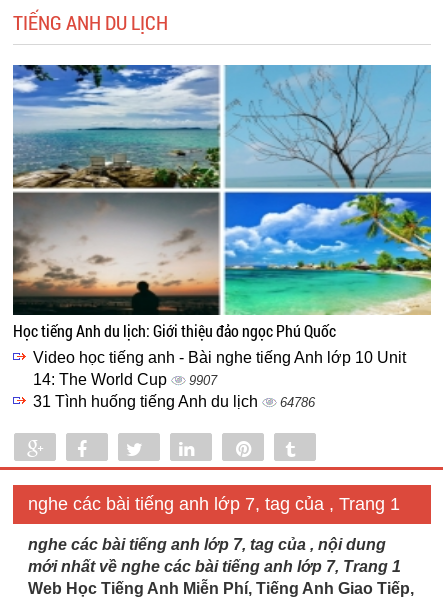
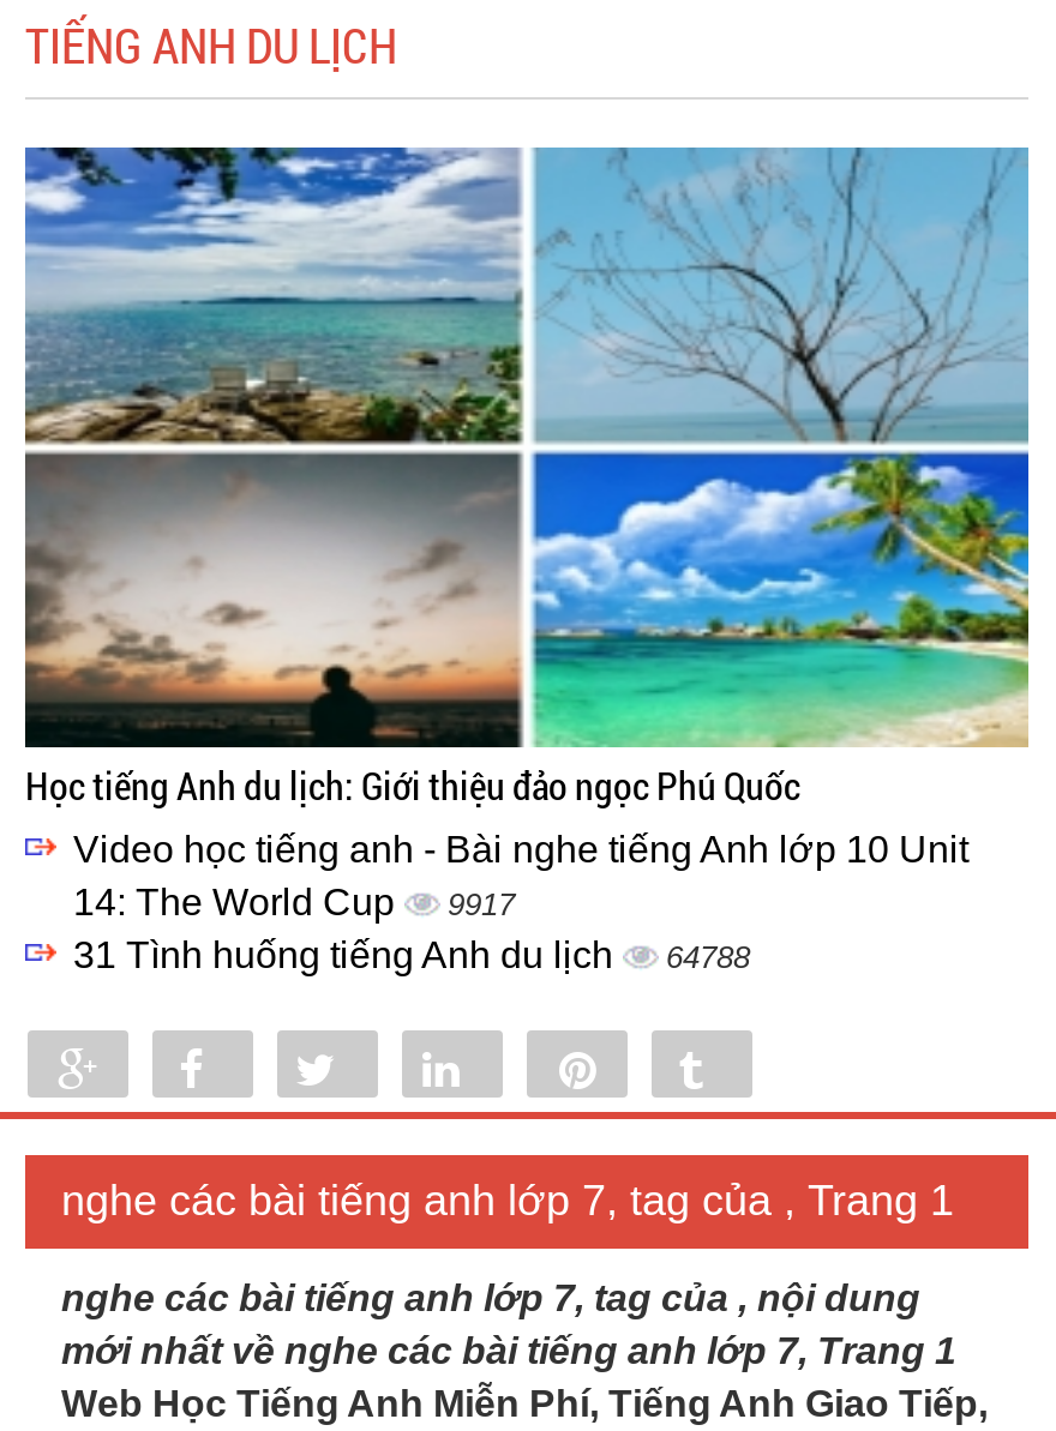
- 14: The World Cup 9907
+ 14: The World Cup 9917

- 31 Tình huống tiếng Anh du lịch 64786
+ 31 Tình huống tiếng Anh du lịch 64788
